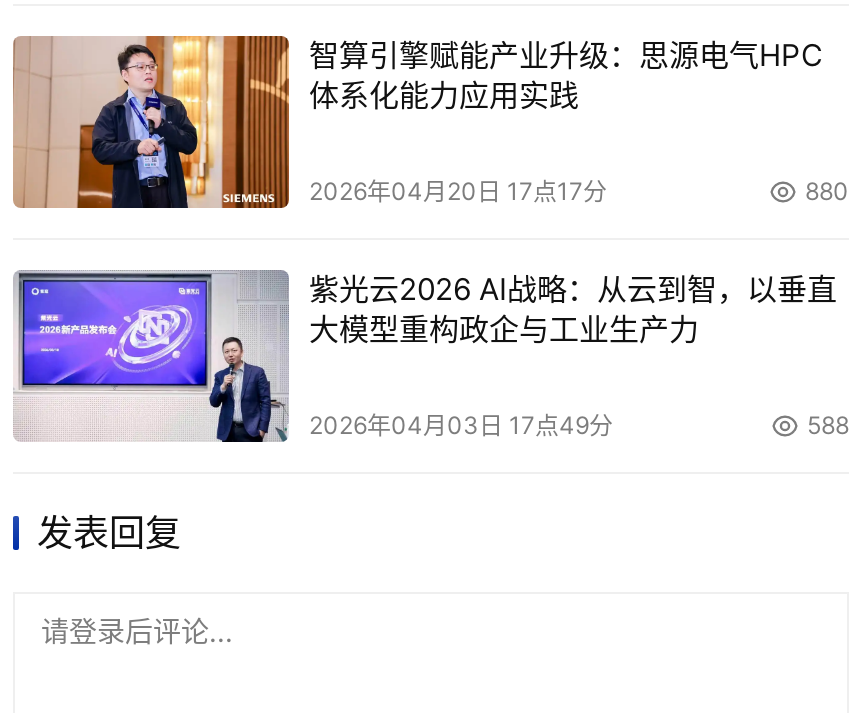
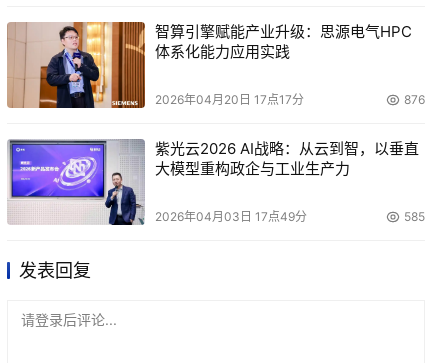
- 880
+ 876

- 588
+ 585
